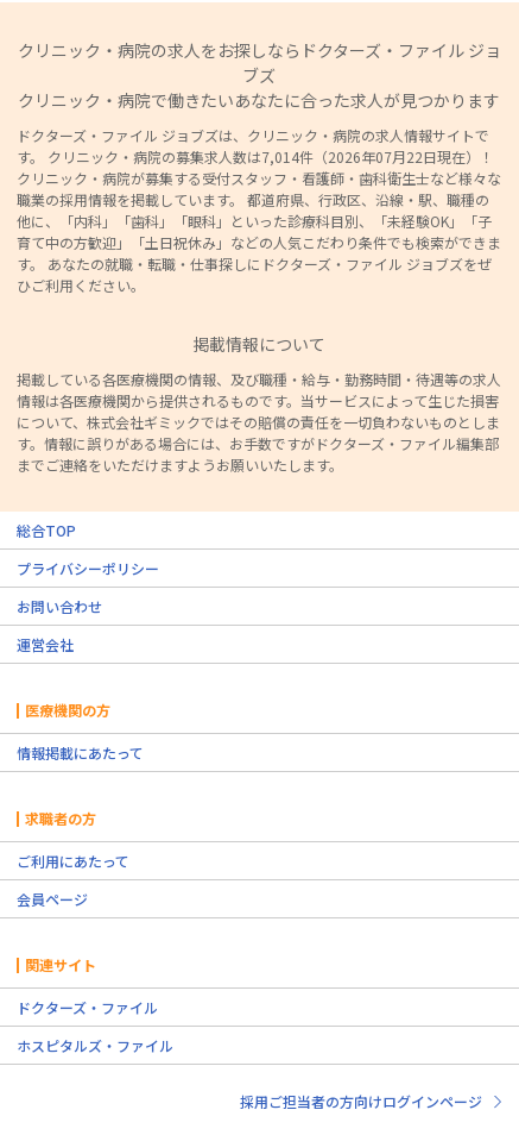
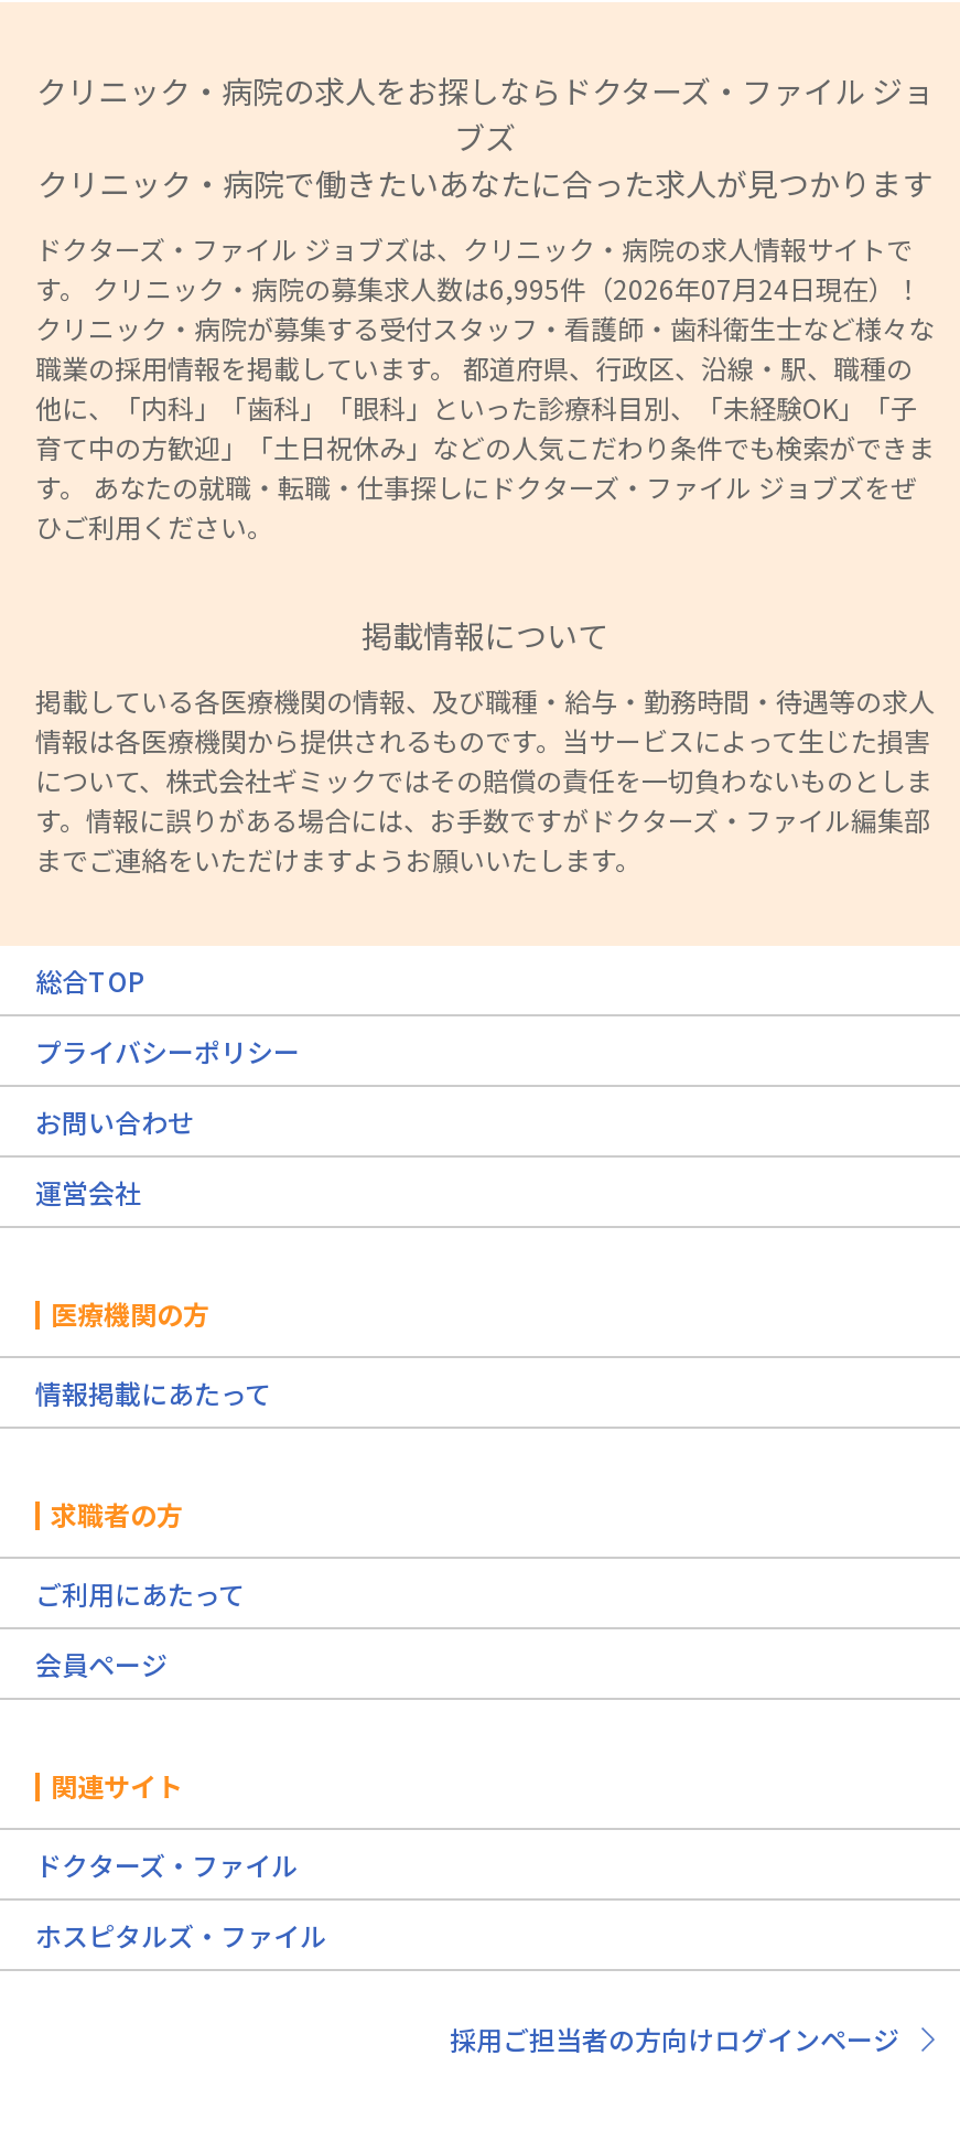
- す。 クリニック・病院の募集求人数は7,014件（2026年07月22日現在）！
+ す。 クリニック・病院の募集求人数は6,995件（2026年07月24日現在）！
